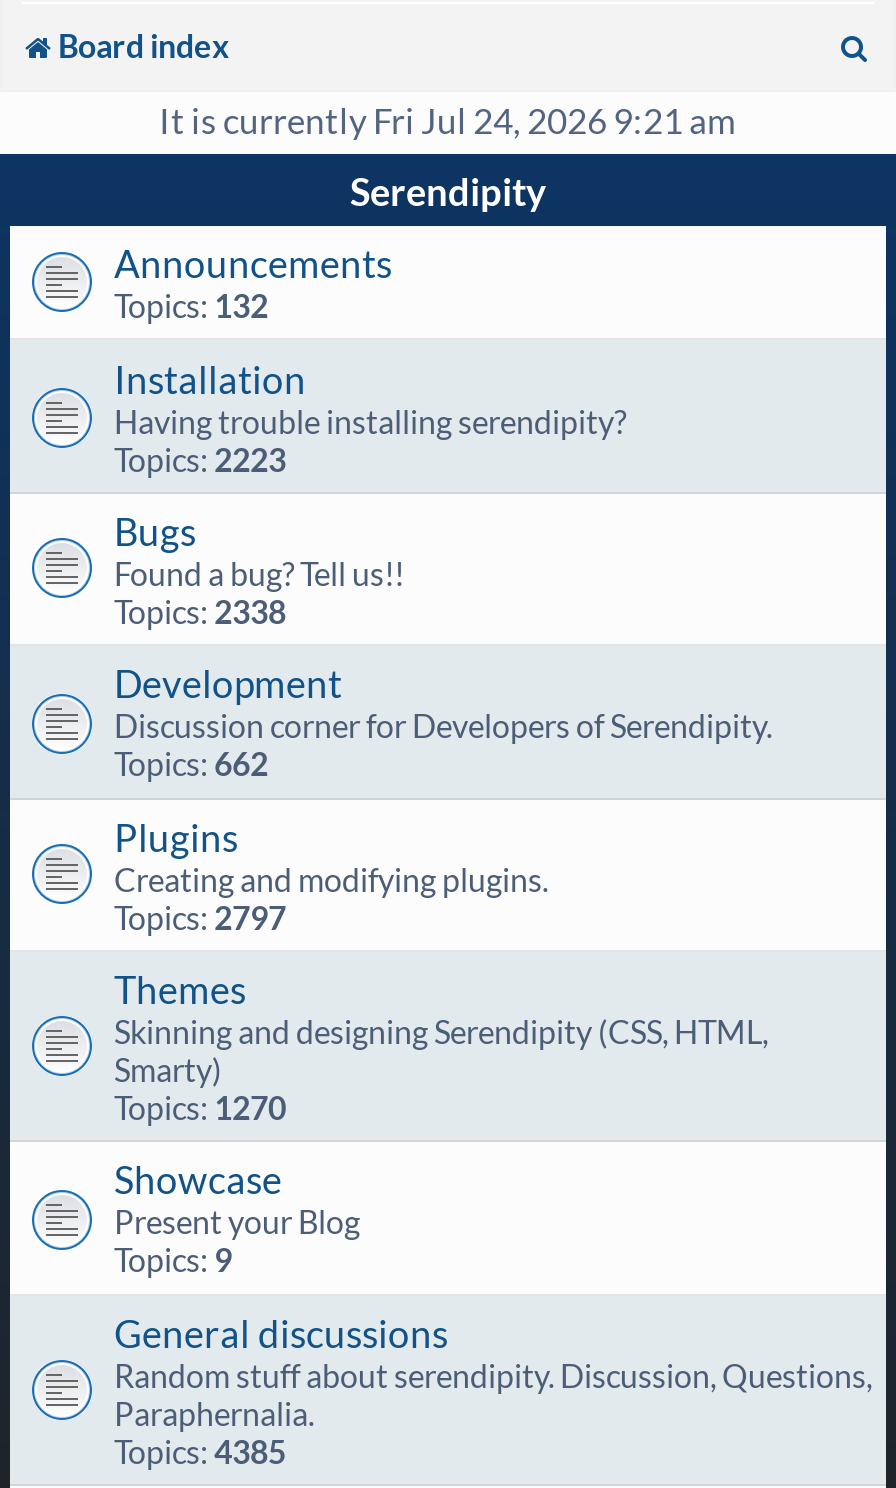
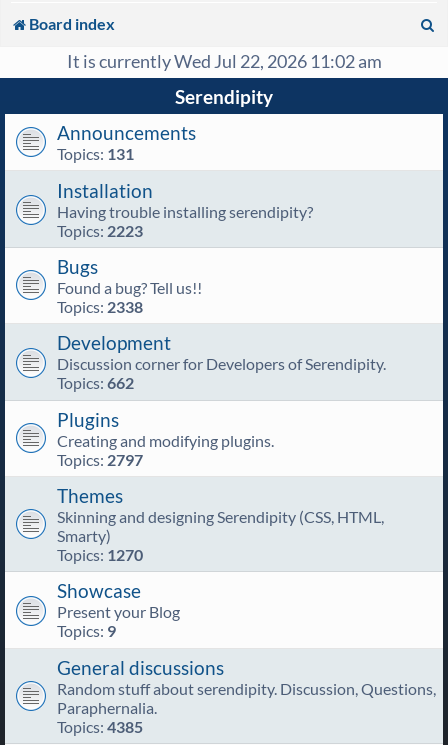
- It is currently Fri Jul 24, 2026 9:21 am
+ It is currently Wed Jul 22, 2026 11:02 am

- Topics: 132
+ Topics: 131
